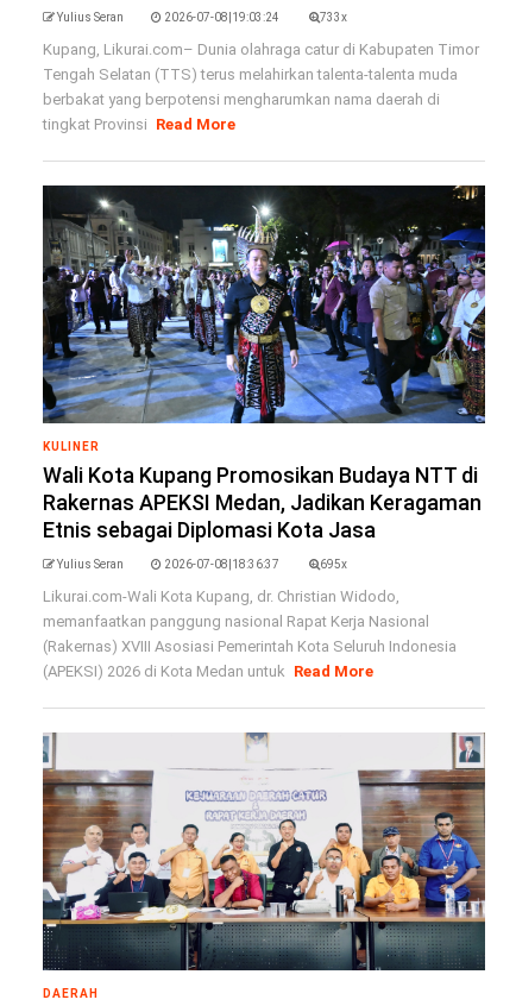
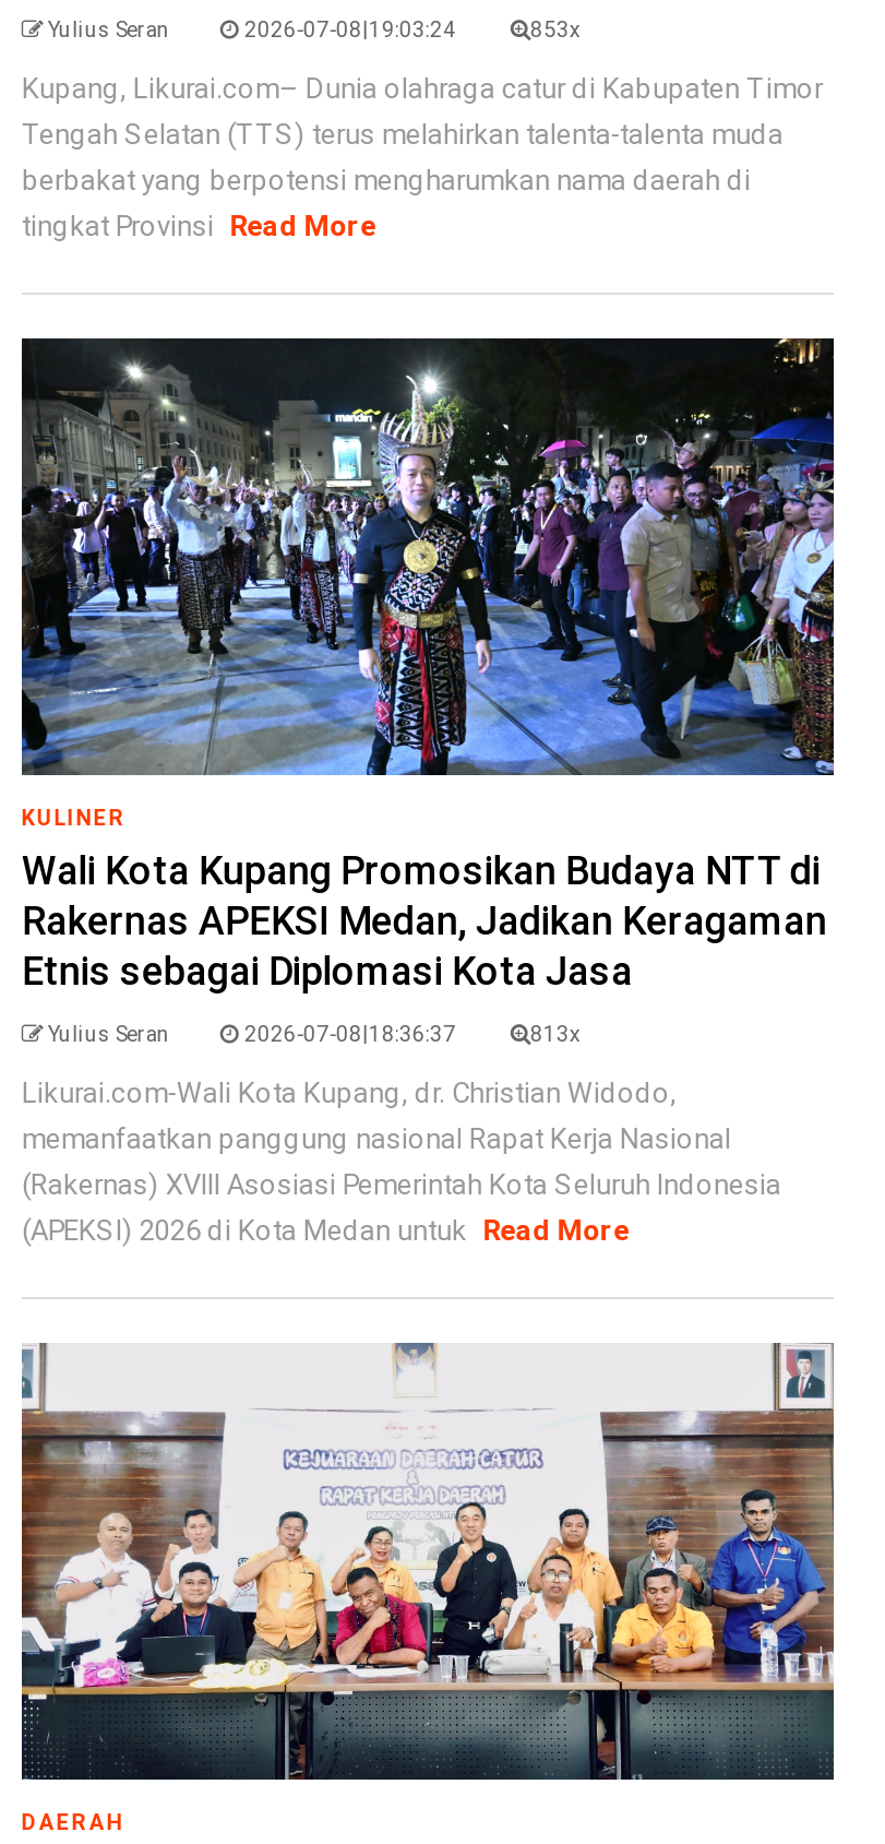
- 733x
+ 853x

- 695x
+ 813x
